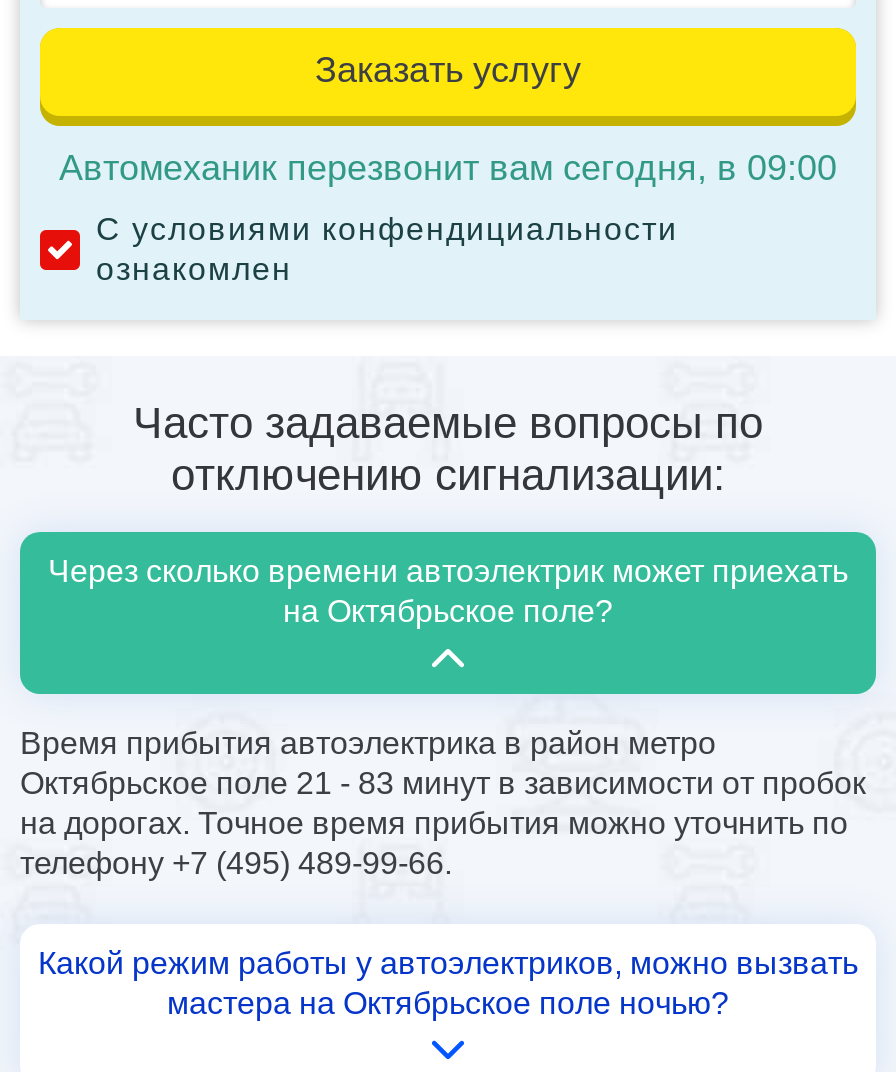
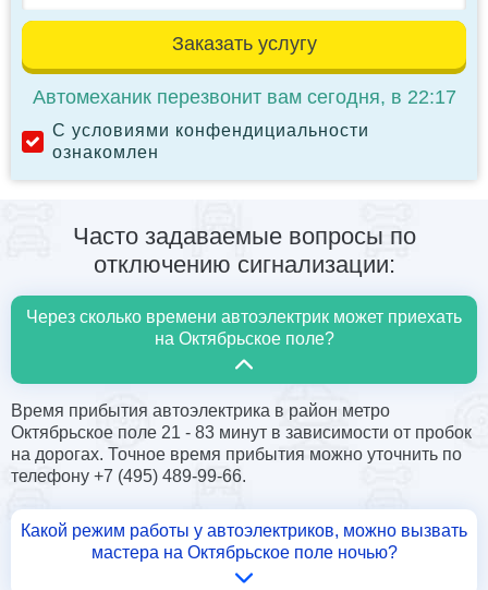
- Автомеханик перезвонит вам сегодня, в 09:00
+ Автомеханик перезвонит вам сегодня, в 22:17
